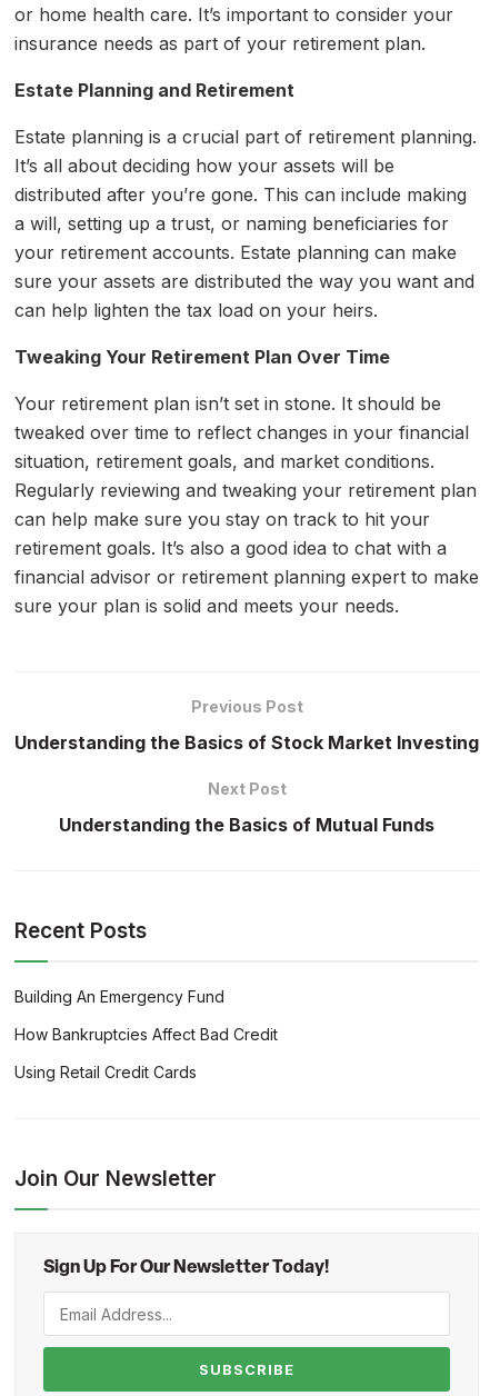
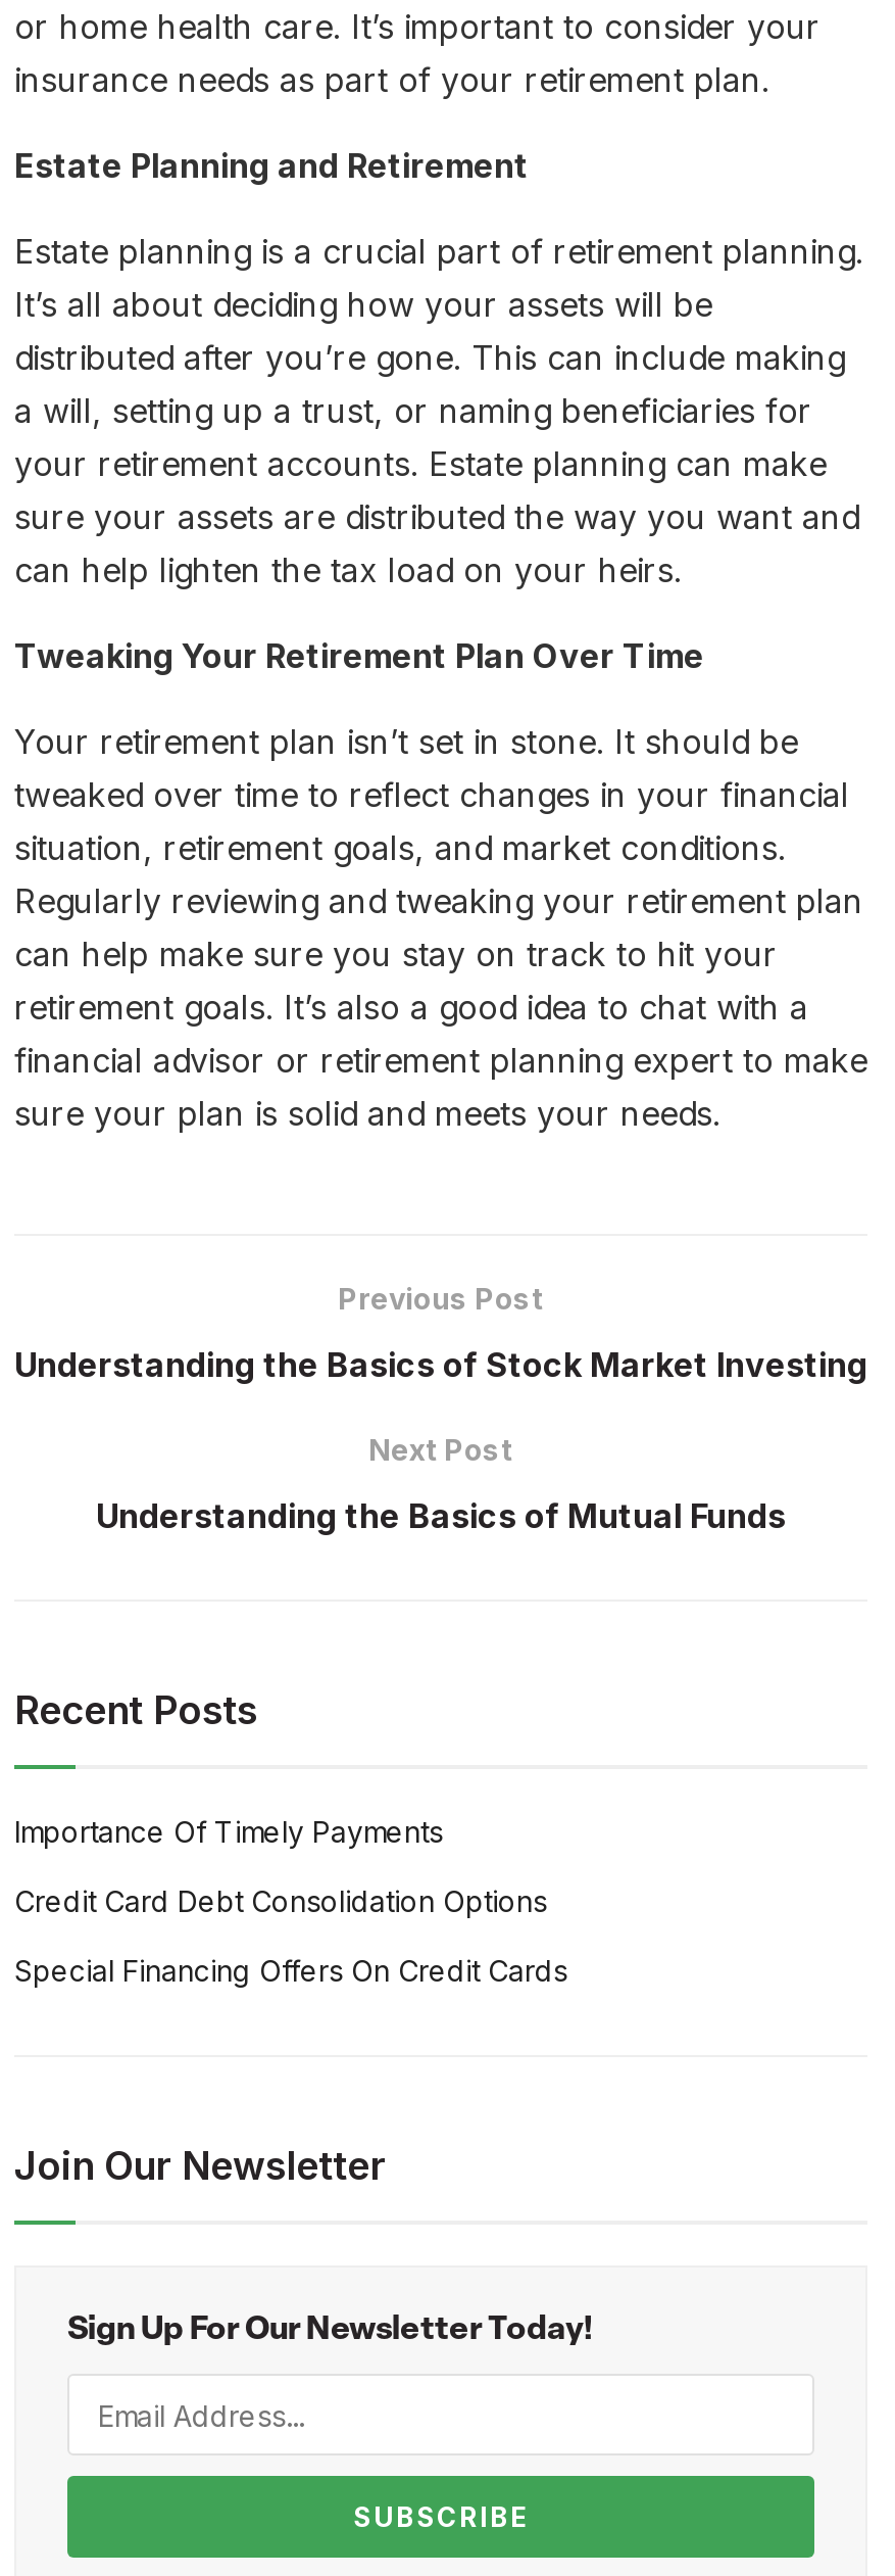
- Building An Emergency Fund
+ Importance Of Timely Payments

- How Bankruptcies Affect Bad Credit
+ Credit Card Debt Consolidation Options

- Using Retail Credit Cards
+ Special Financing Offers On Credit Cards
